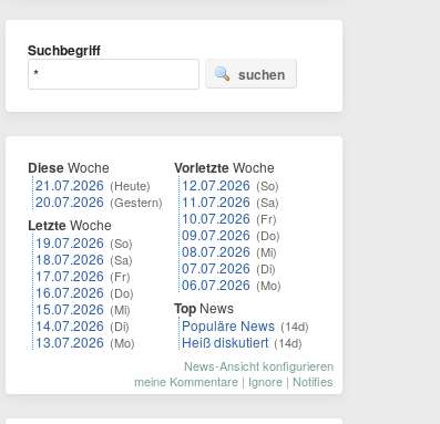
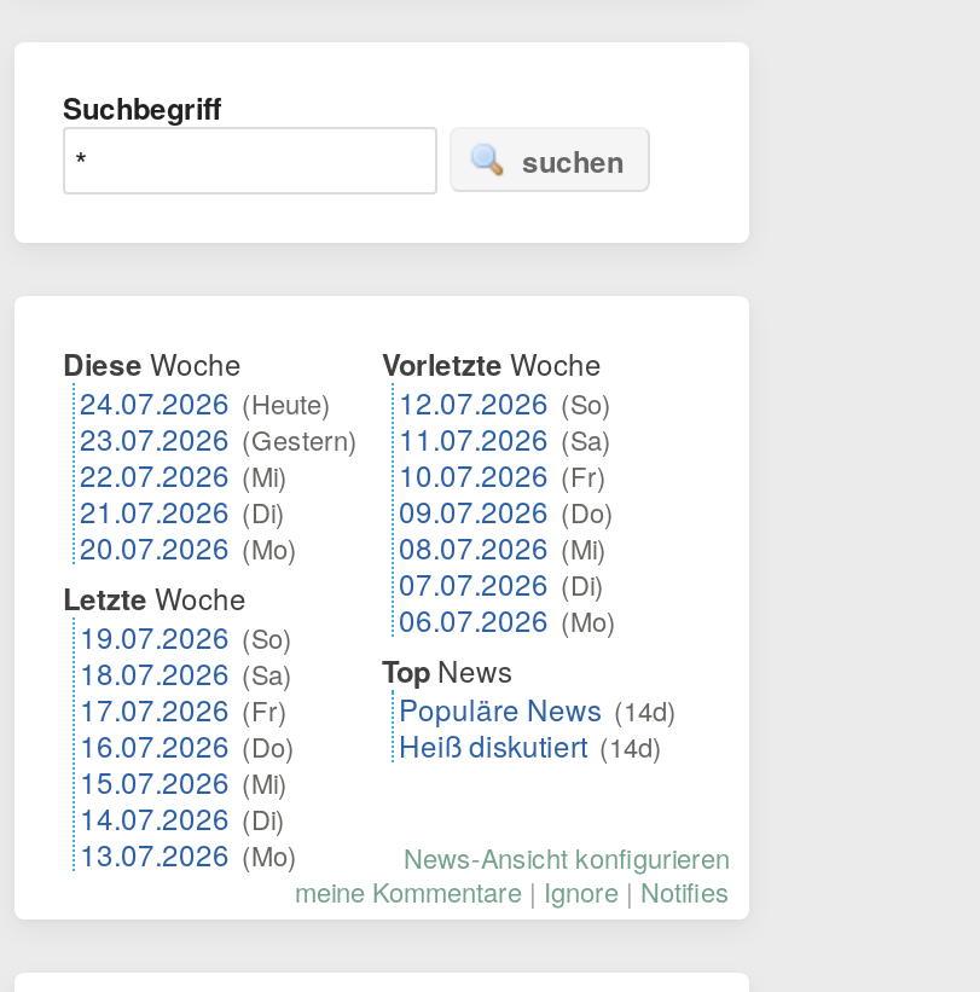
- 21.07.2026 (Heute)
- 20.07.2026 (Gestern)
+ 24.07.2026 (Heute)
+ 23.07.2026 (Gestern)
+ 22.07.2026 (Mi)
+ 21.07.2026 (Di)
+ 20.07.2026 (Mo)

moved down: Letzte Woche | 19.07.2026 (So) | 18.07.2026 (Sa) | 17.07.2026 (Fr) | 16.07.2026 (Do) | 15.07.2026 (Mi) | 14.07.2026 (Di) | 13.07.2026 (Mo)
